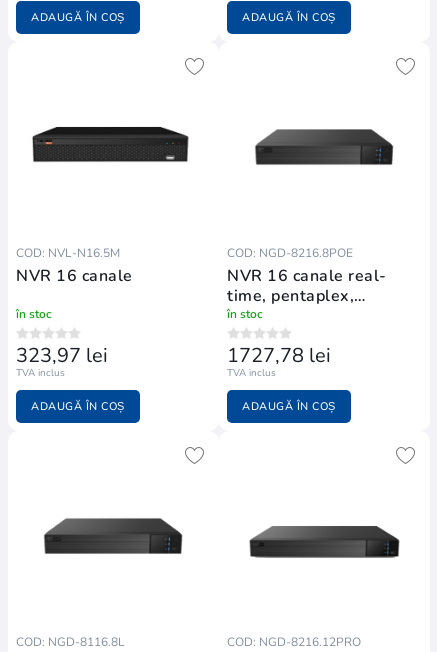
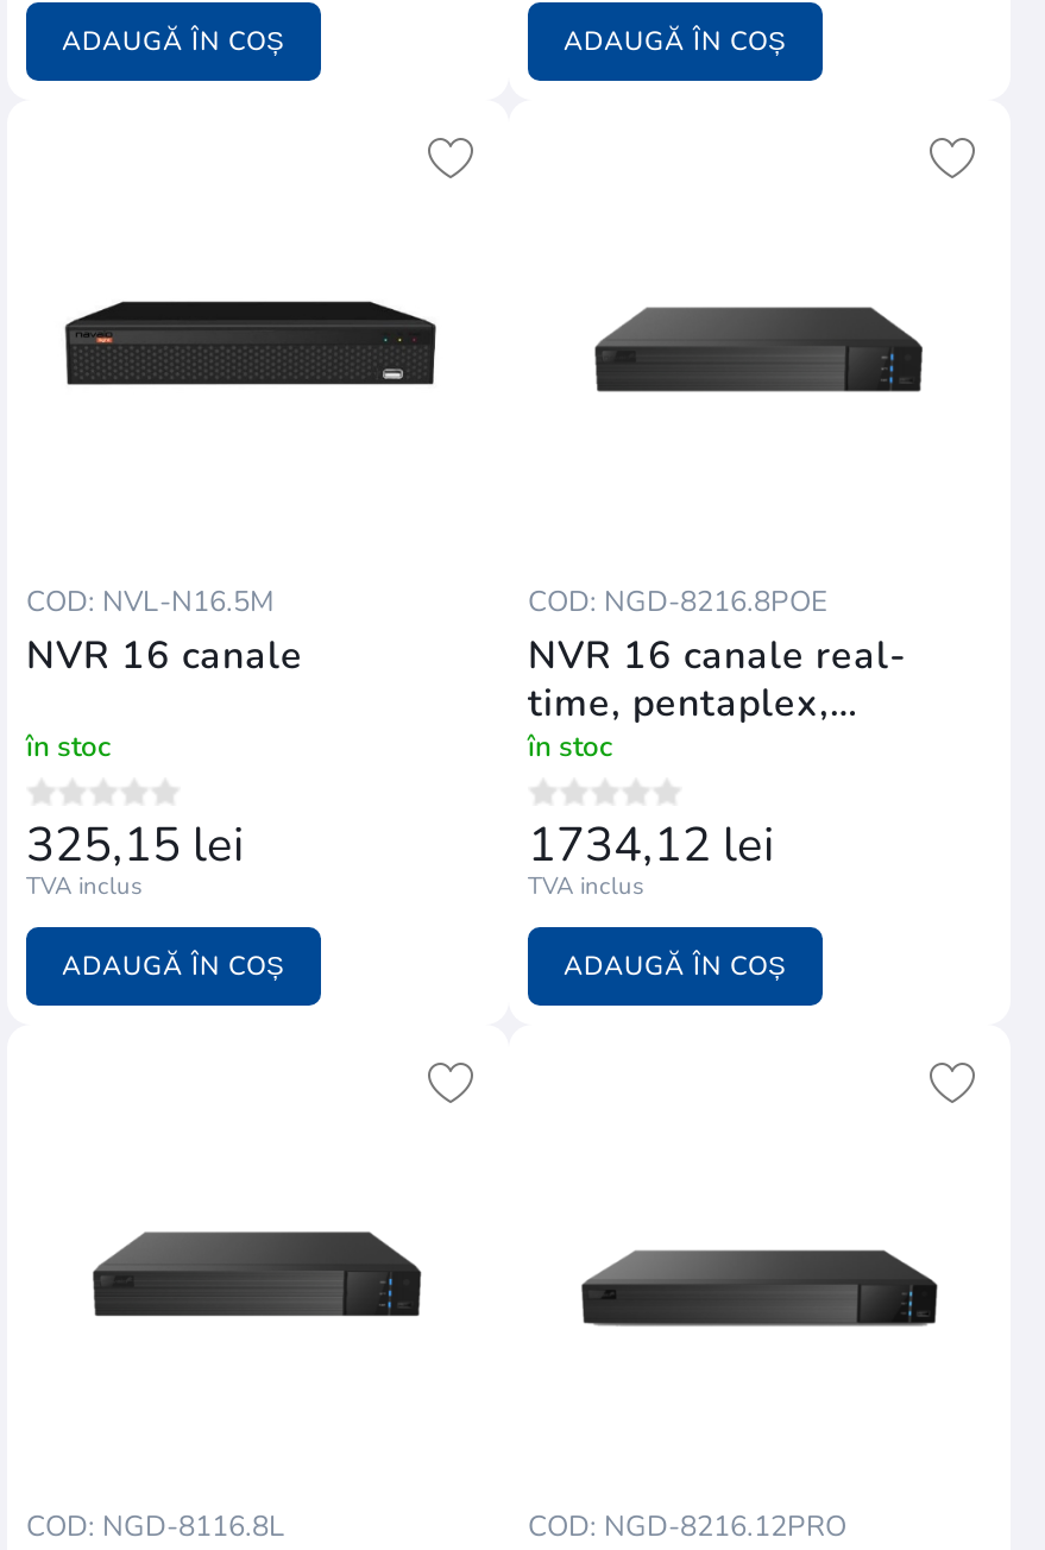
- 323,97 lei
+ 325,15 lei

- 1727,78 lei
+ 1734,12 lei
